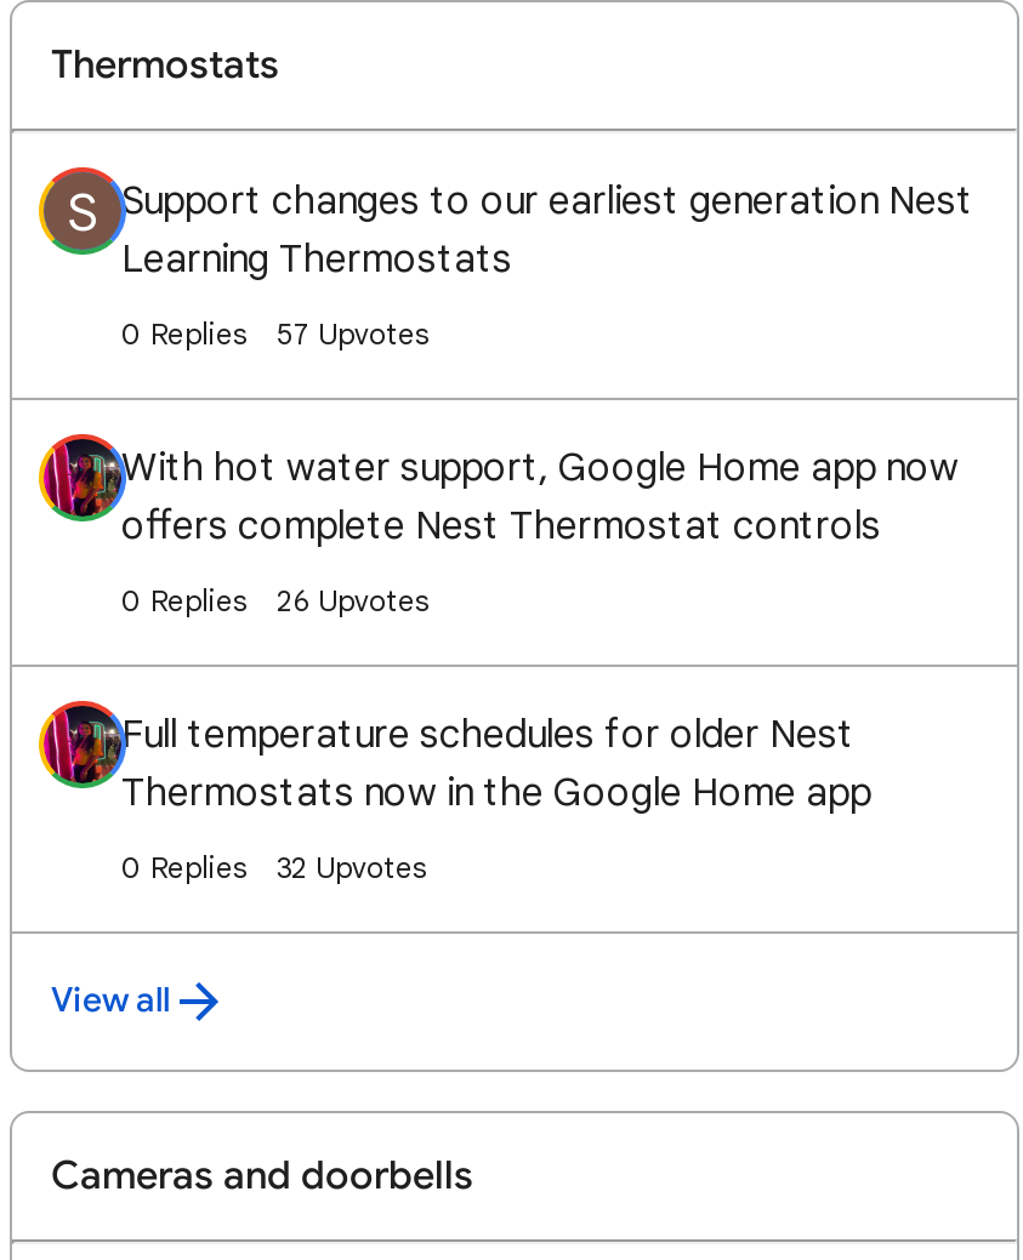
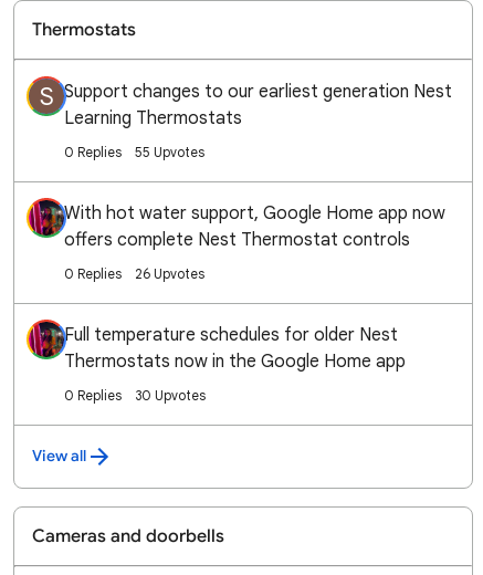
- 57 Upvotes
+ 55 Upvotes

- 32 Upvotes
+ 30 Upvotes
